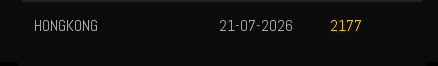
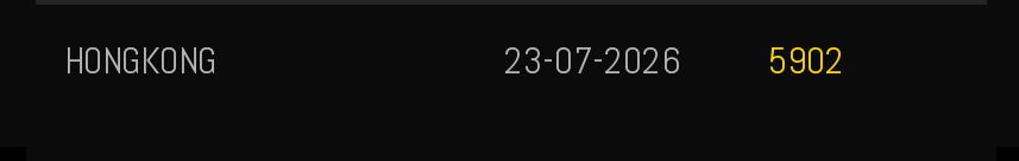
- 21-07-2026
+ 23-07-2026

- 2177
+ 5902
